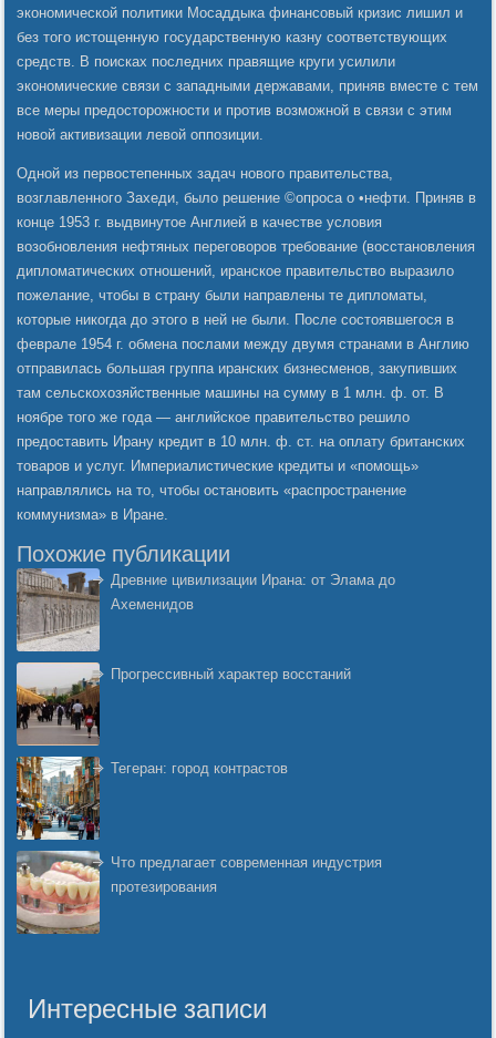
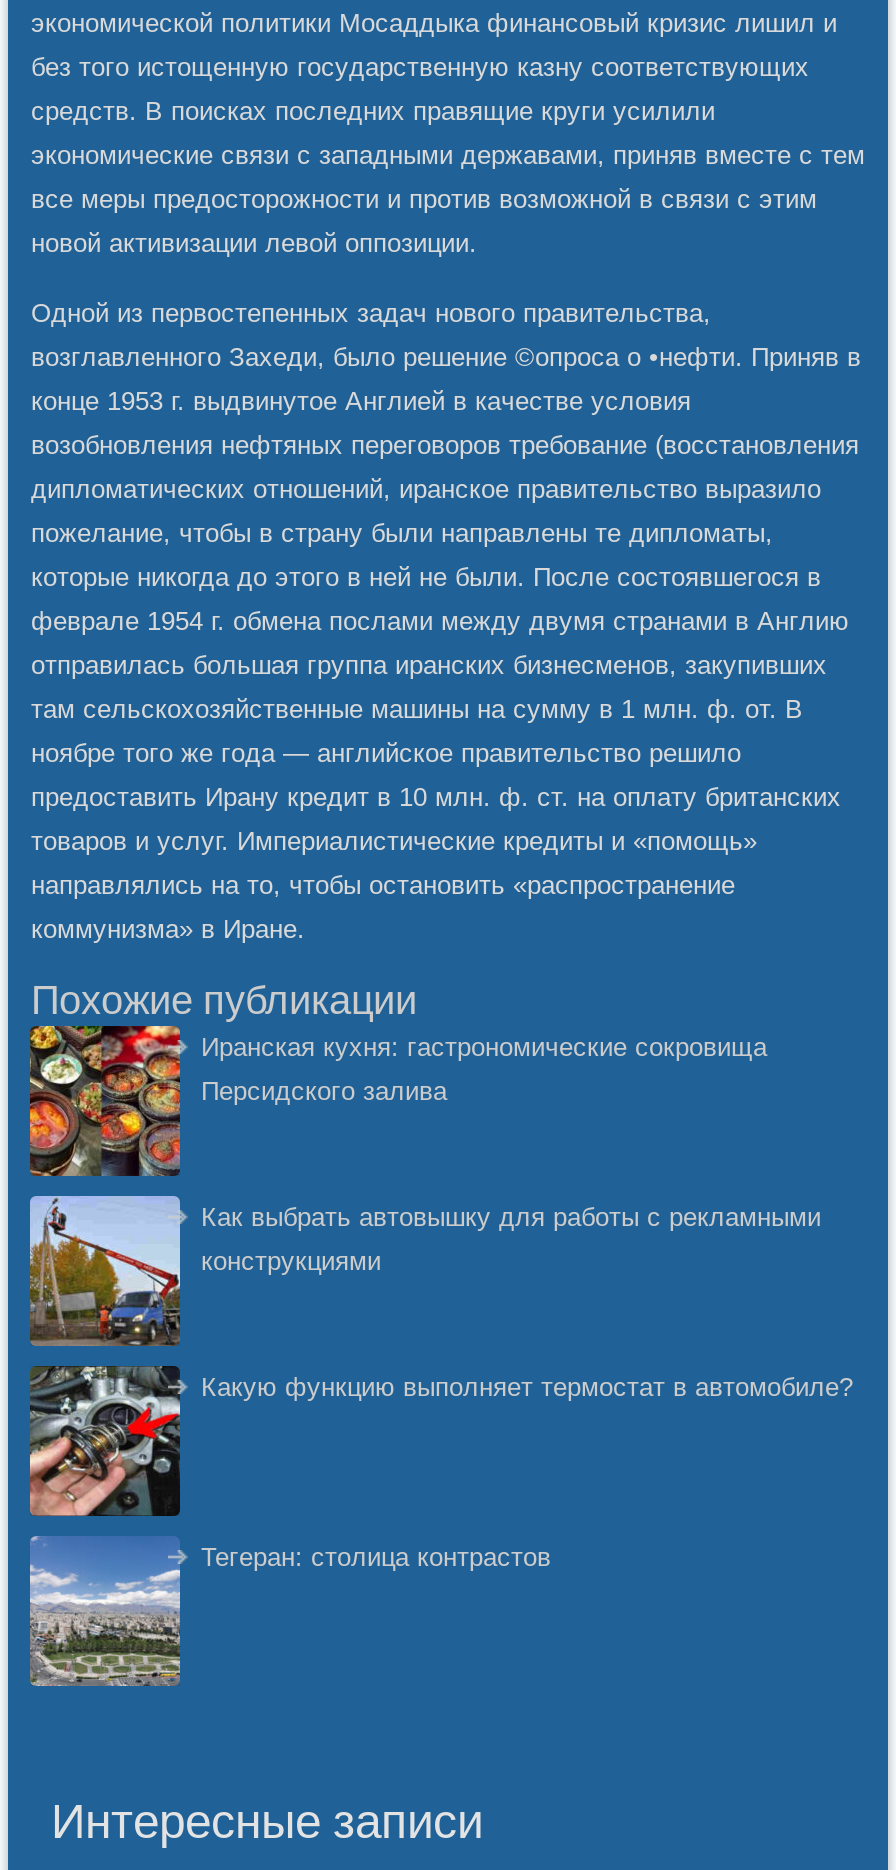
- [image]
- Древние цивилизации Ирана: от Элама до
+ [image]
+ Иранская кухня: гастрономические сокровища

- Ахеменидов
+ Персидского залива

- [image]
- Прогрессивный характер восстаний
+ [image]
+ Как выбрать автовышку для работы с рекламными

- [image]
- Что предлагает современная индустрия
+ [image]
+ Какую функцию выполняет термостат в автомобиле?

- Тегеран: город контрастов
+ конструкциями

- [image]
- протезирования
+ [image]
+ Тегеран: столица контрастов
